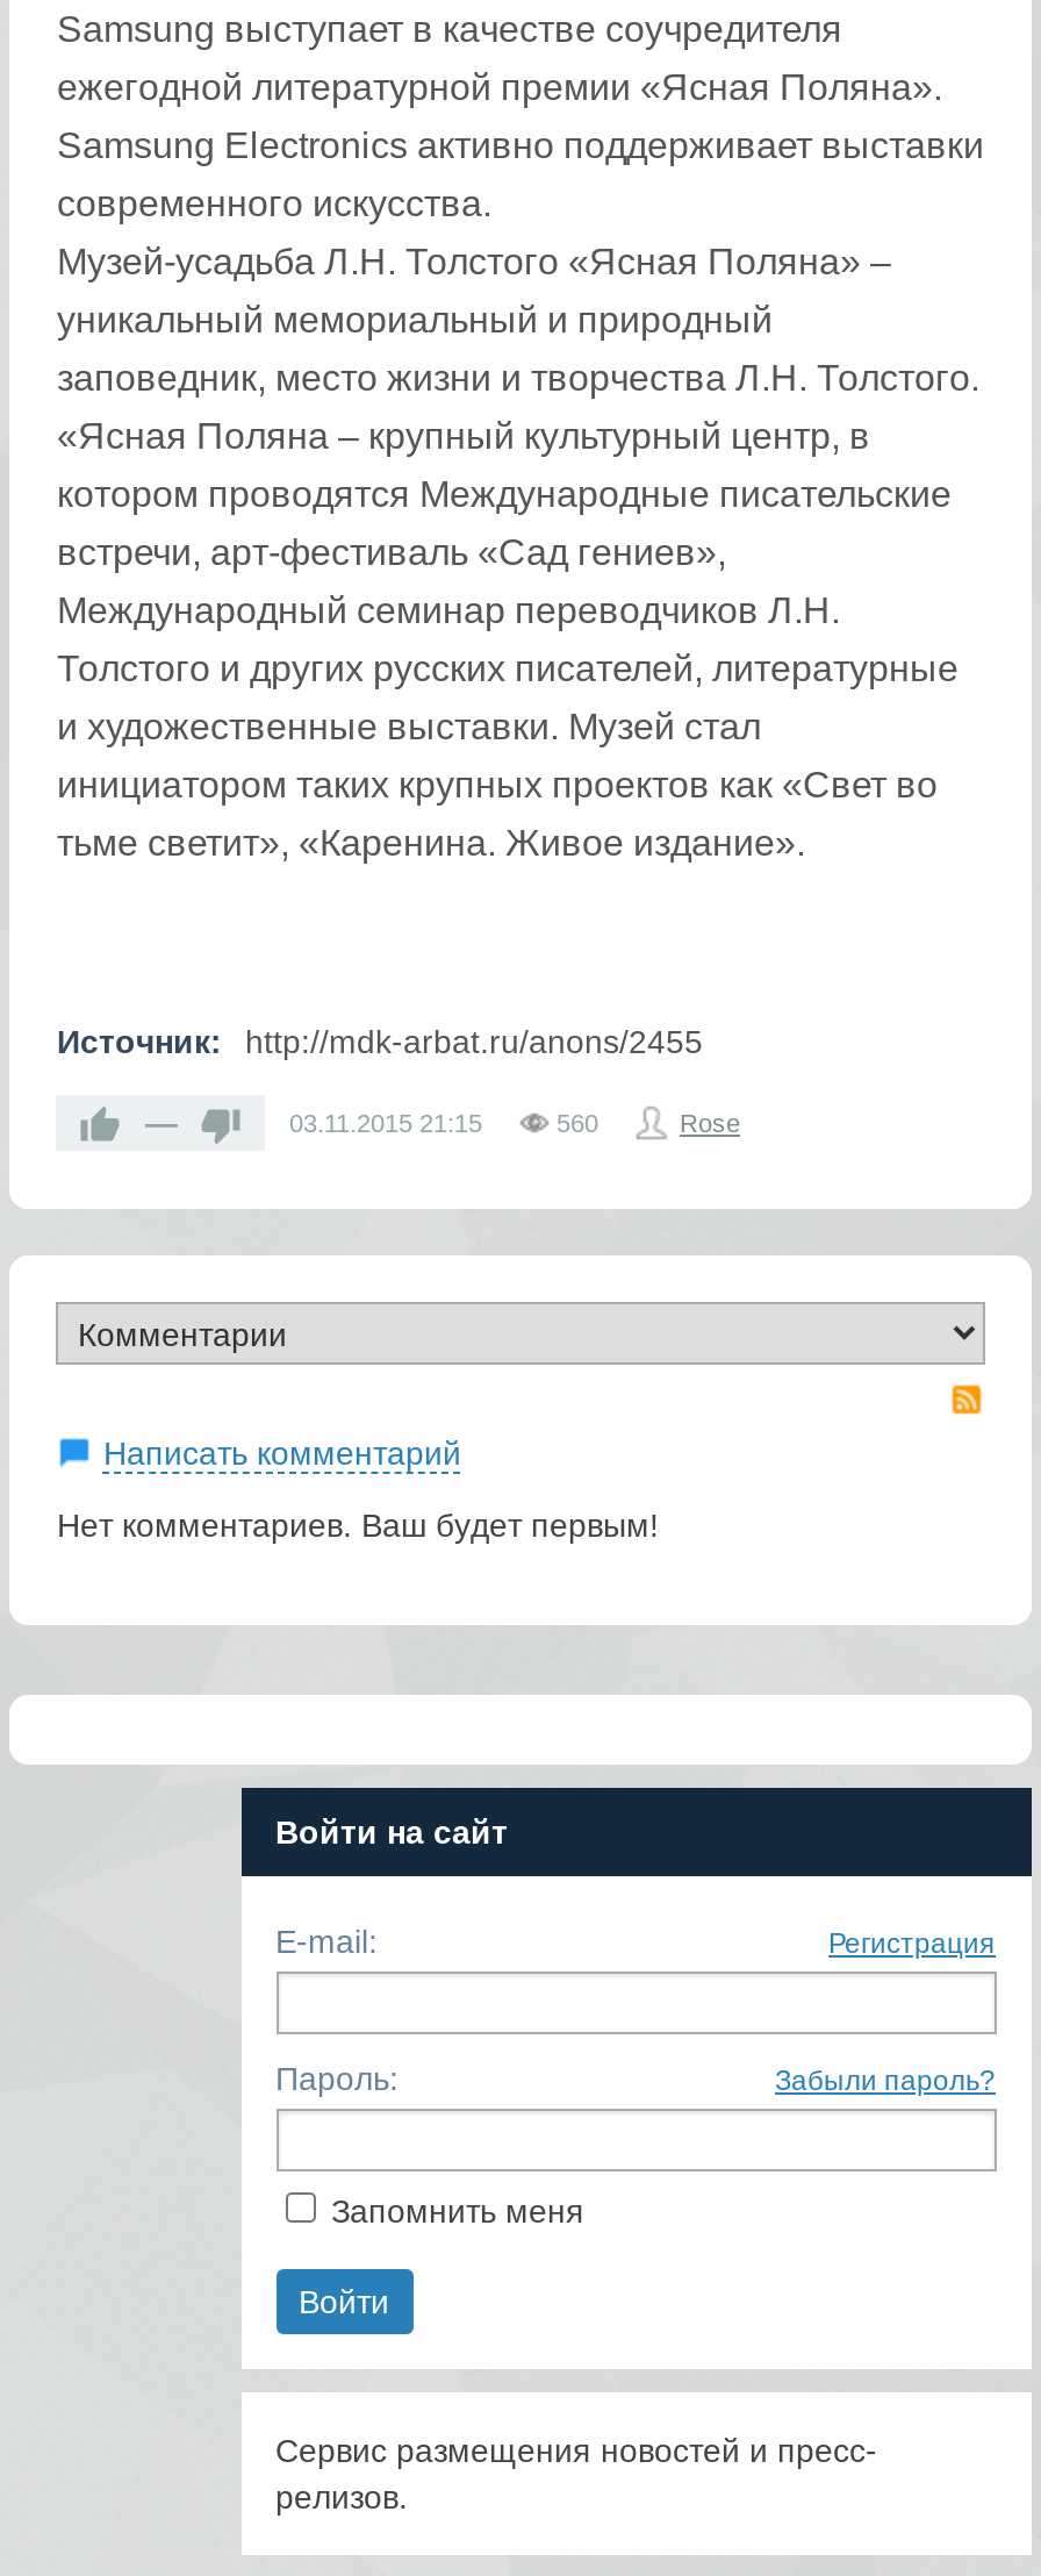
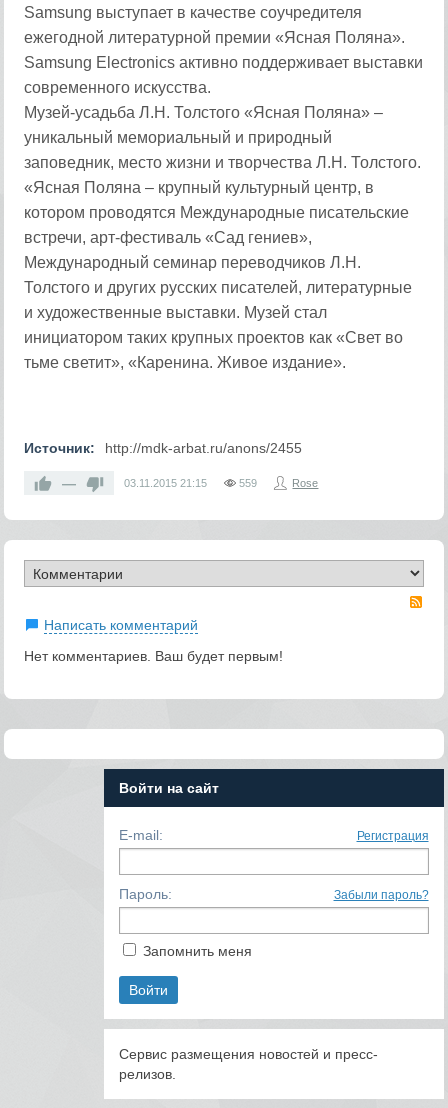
- 560
+ 559
